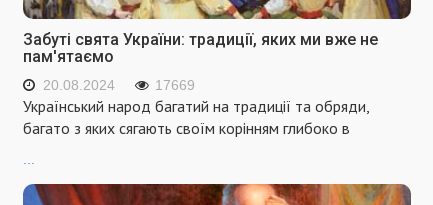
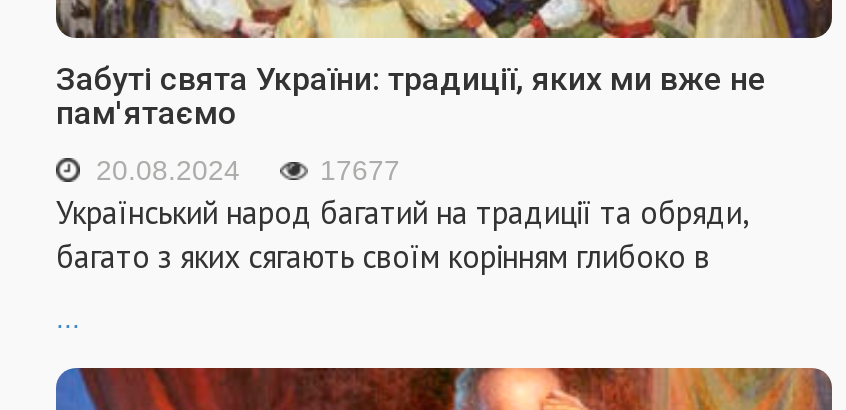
- 17669
+ 17677
